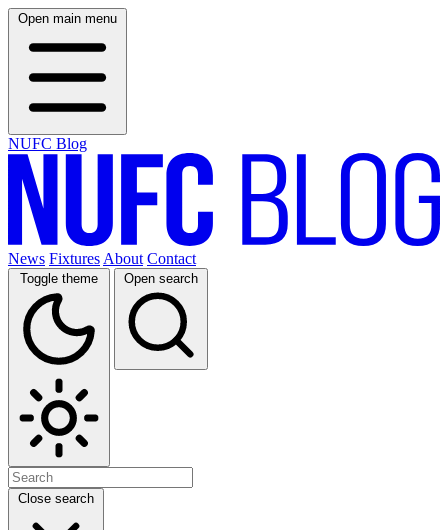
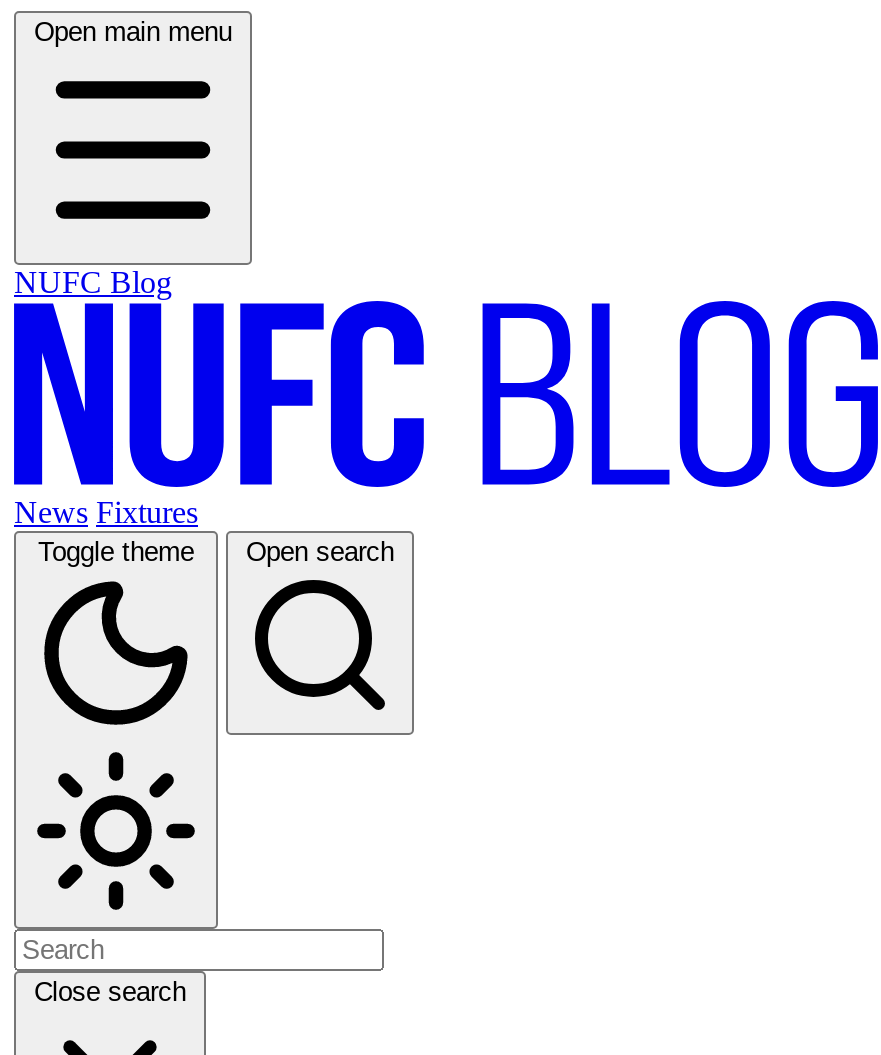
- News Fixtures About Contact
+ News Fixtures
